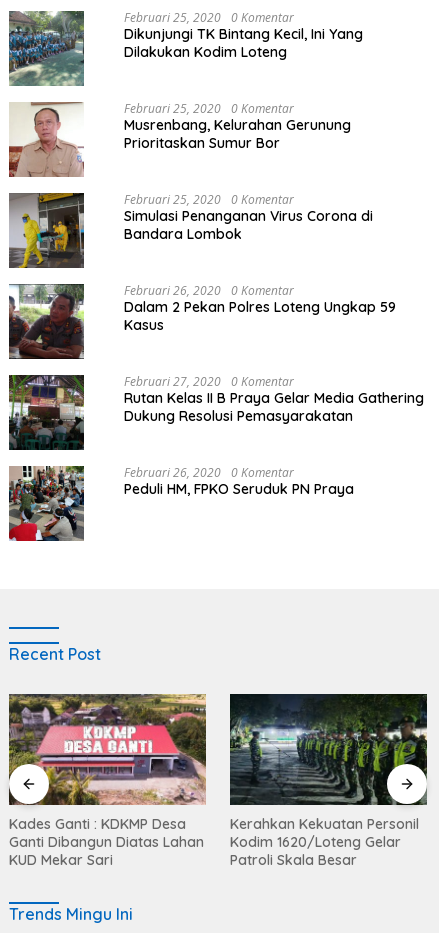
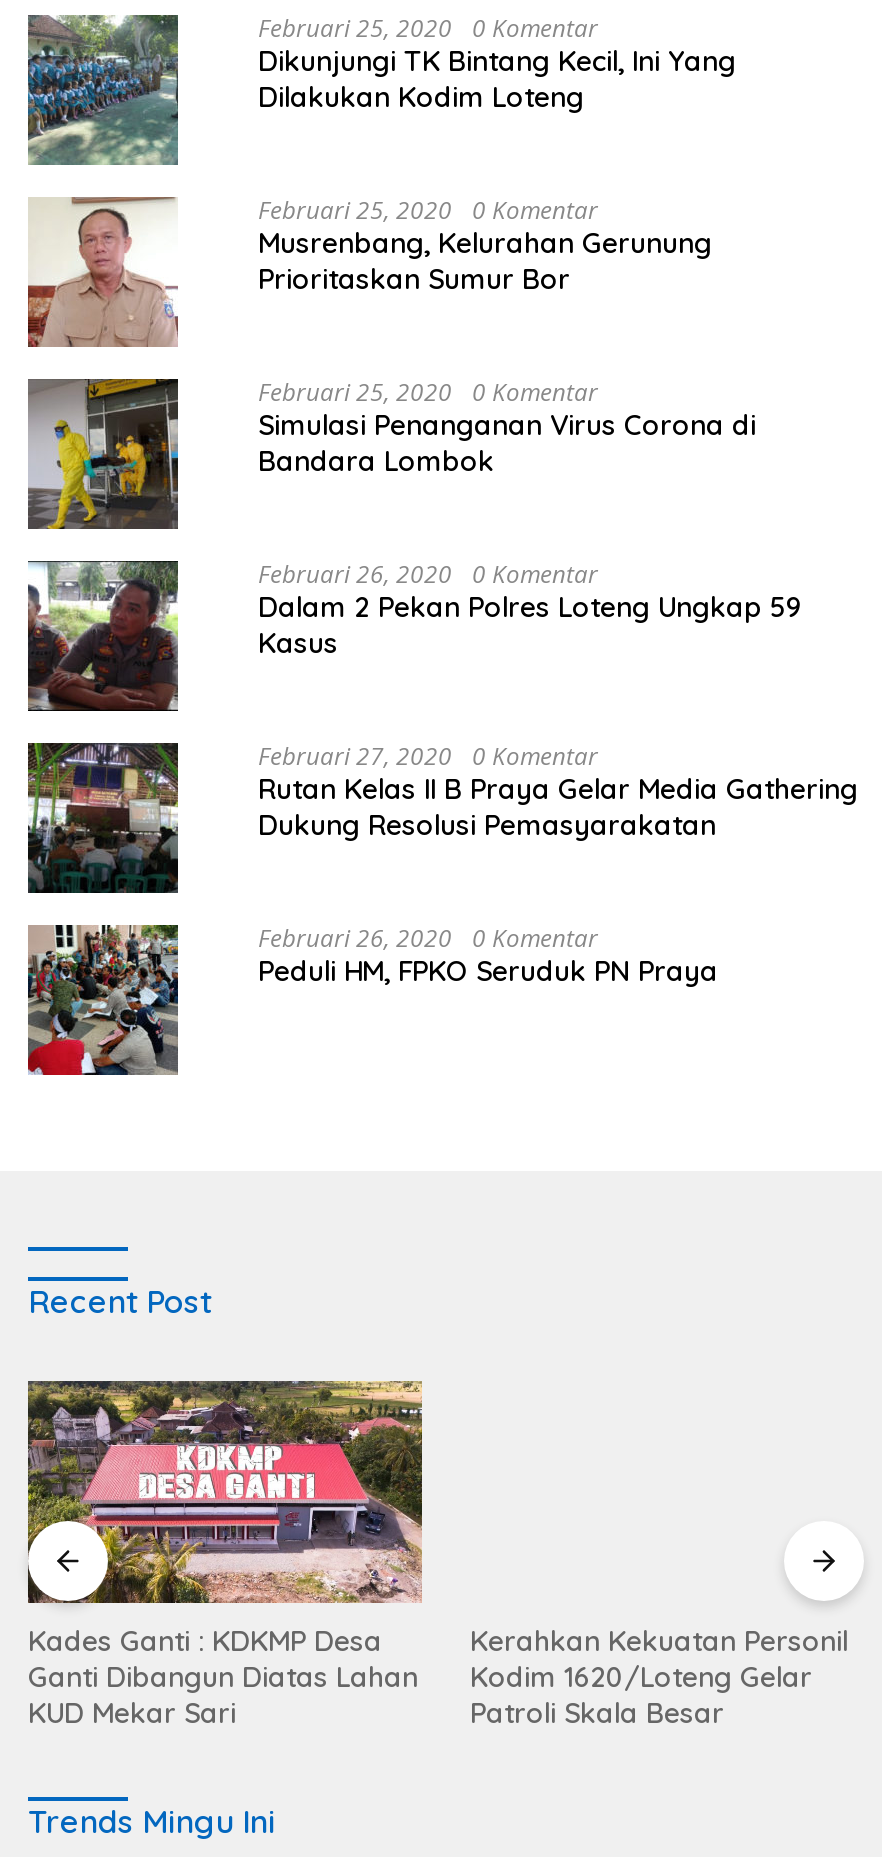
- [image]
